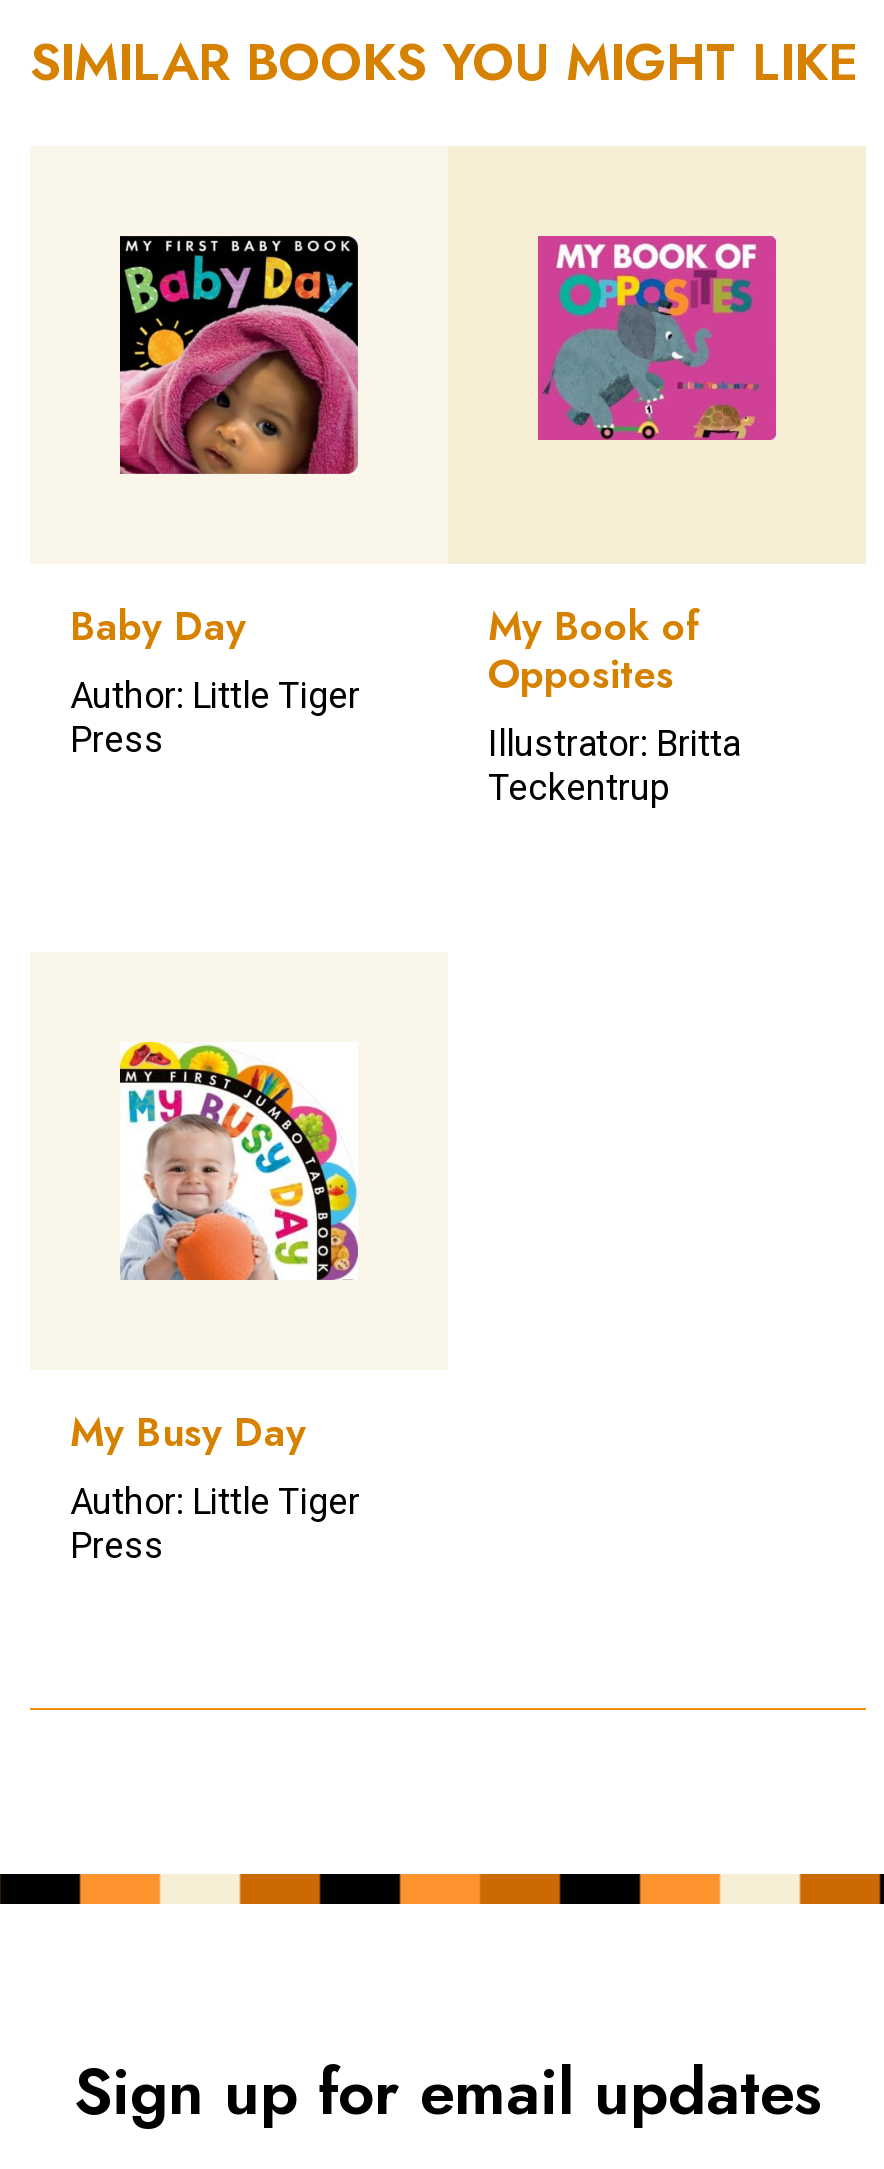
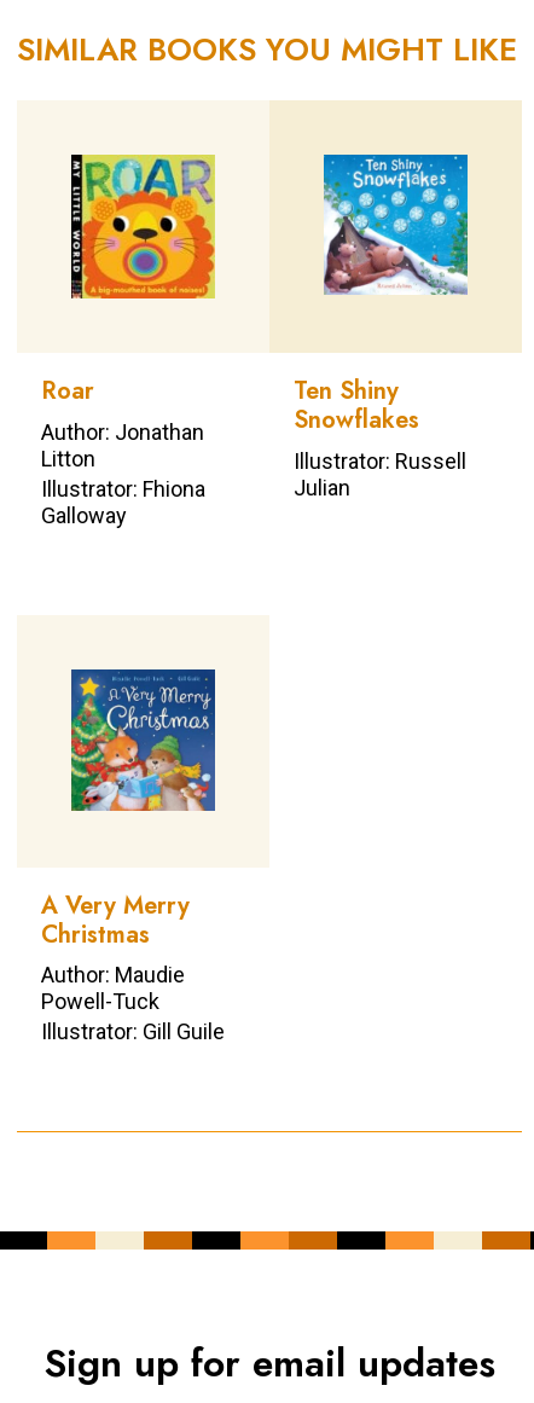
- [image]
+ [image]

- [image]
+ [image]

- Baby Day
- Author: Little Tiger
- Press
+ Roar
+ Author: Jonathan
+ Litton
+ Illustrator: Fhiona
+ Galloway

- My Book of
- Opposites
- Illustrator: Britta
- Teckentrup
+ Ten Shiny
+ Snowflakes
+ Illustrator: Russell
+ Julian

- [image]
+ [image]

- My Busy Day
- Author: Little Tiger
- Press
+ A Very Merry
+ Christmas
+ Author: Maudie
+ Powell-Tuck
+ Illustrator: Gill Guile
